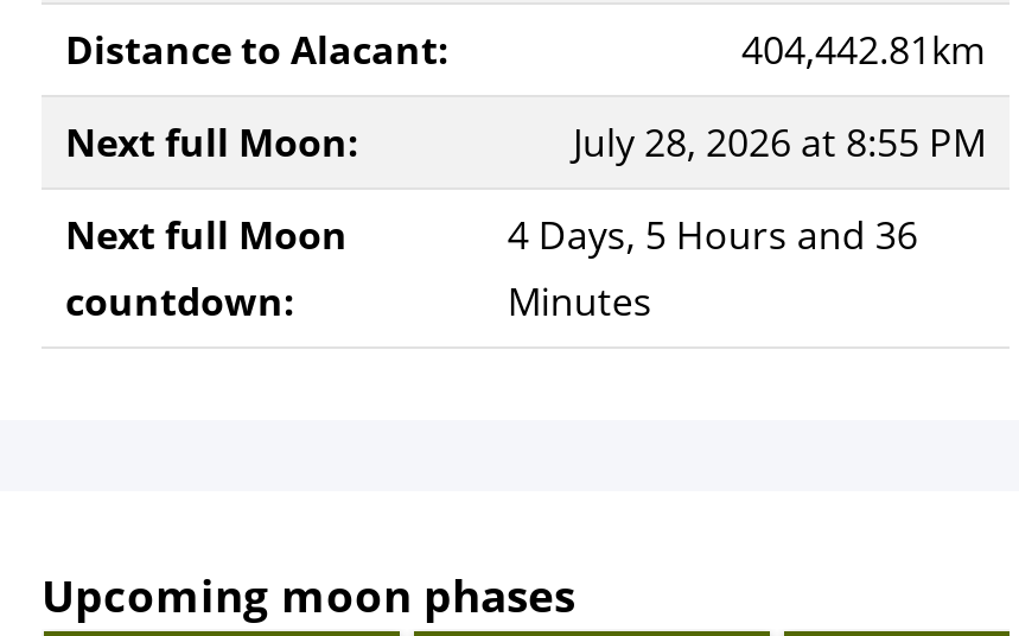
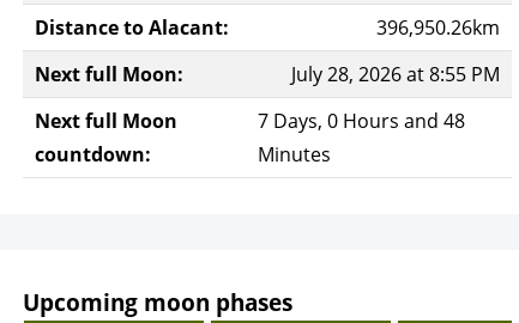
- 404,442.81km
+ 396,950.26km

- 4 Days, 5 Hours and 36
+ 7 Days, 0 Hours and 48
